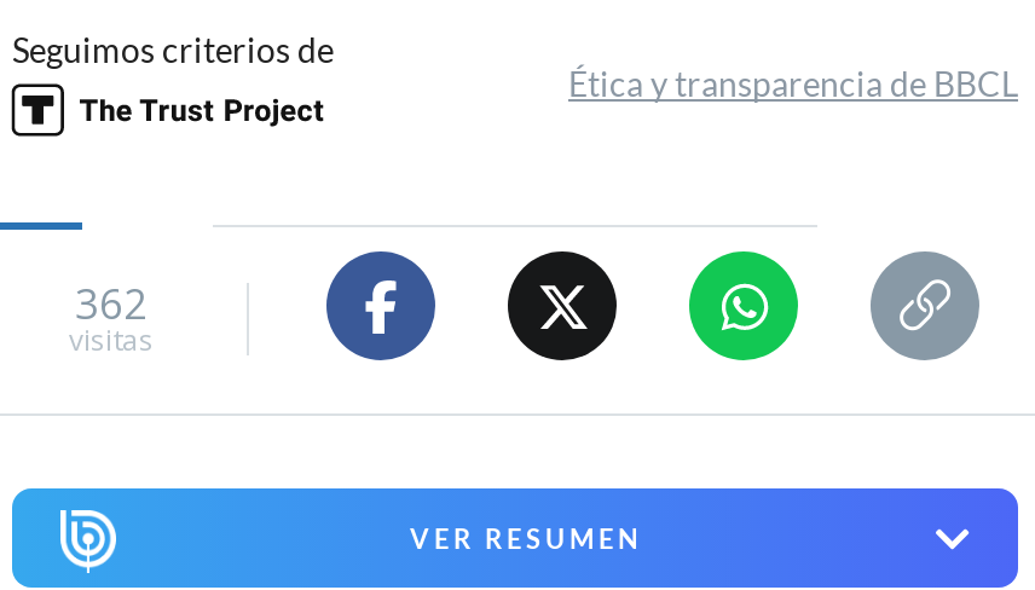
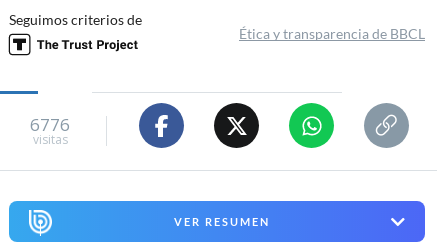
- 362
+ 6776
